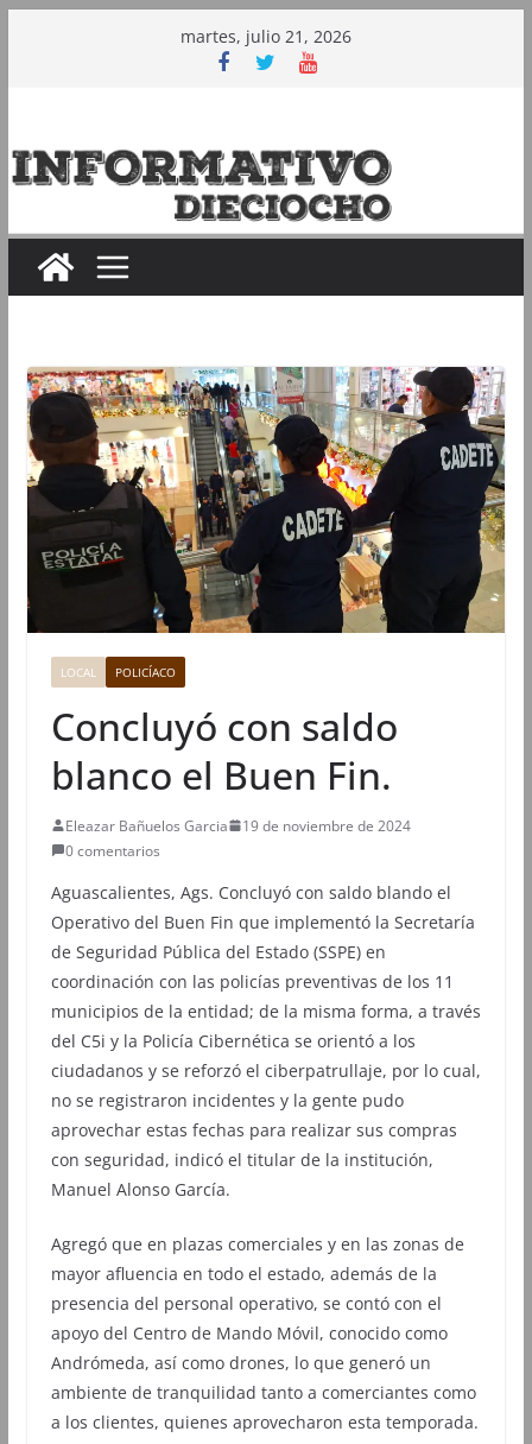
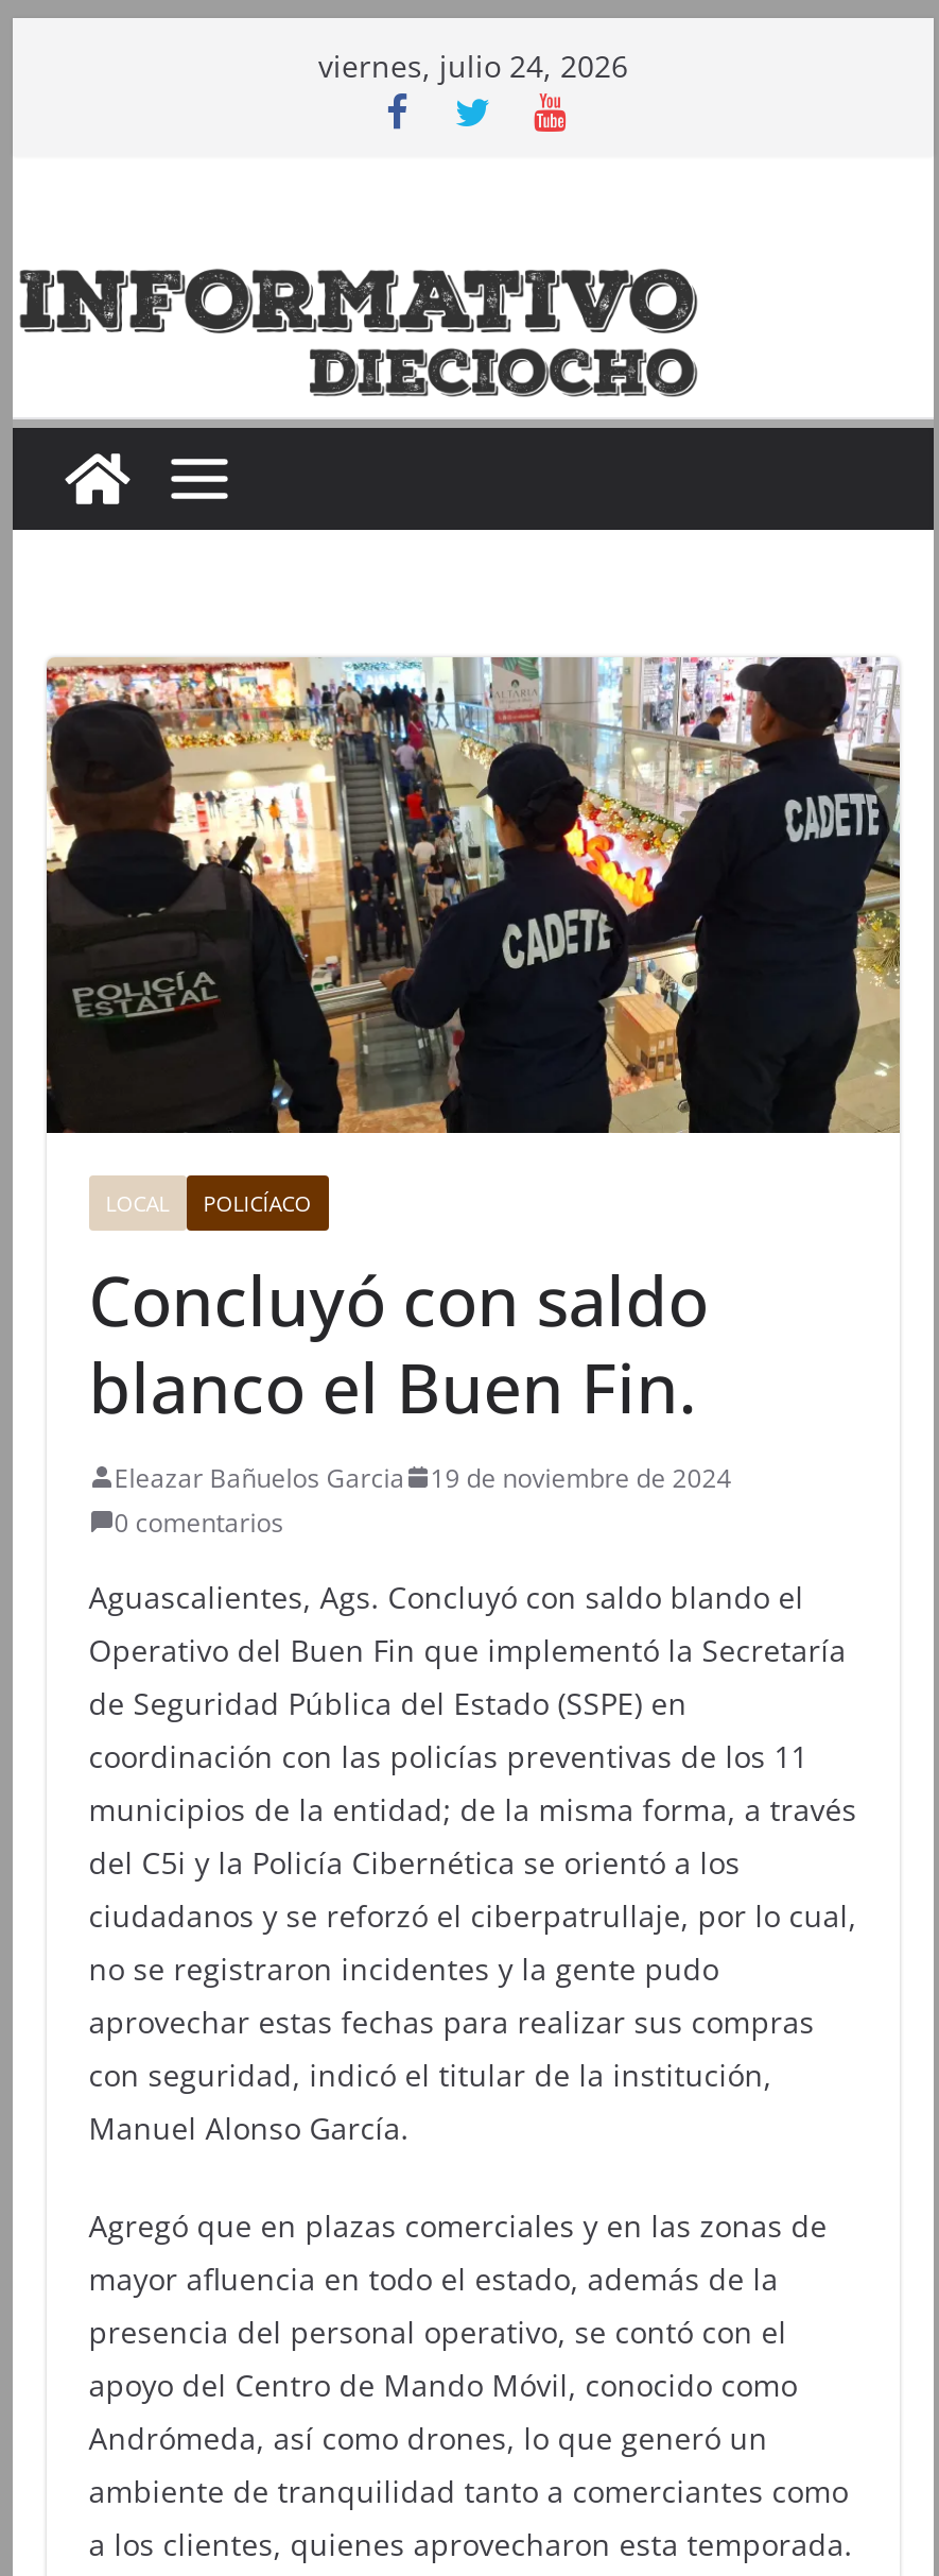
- martes, julio 21, 2026
+ viernes, julio 24, 2026
